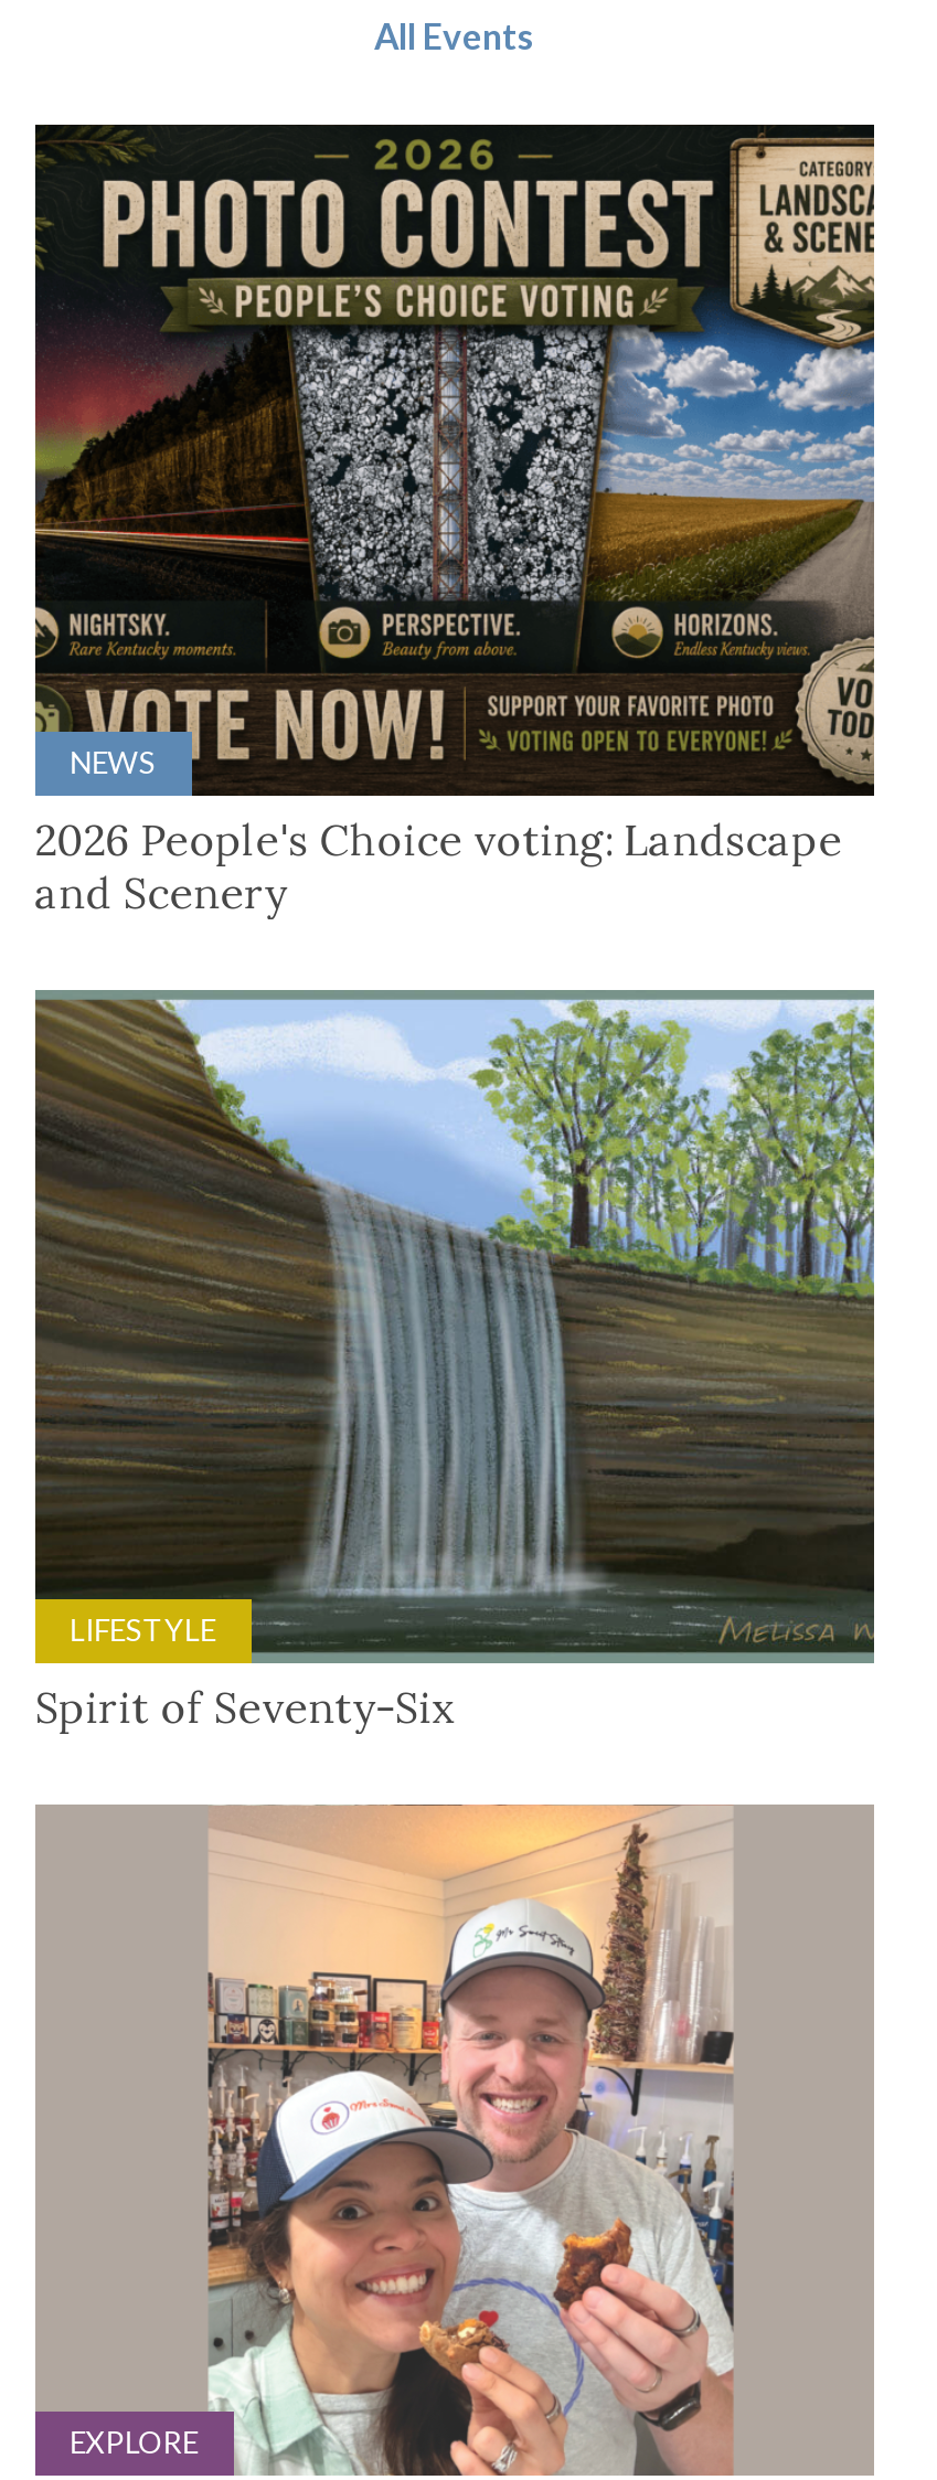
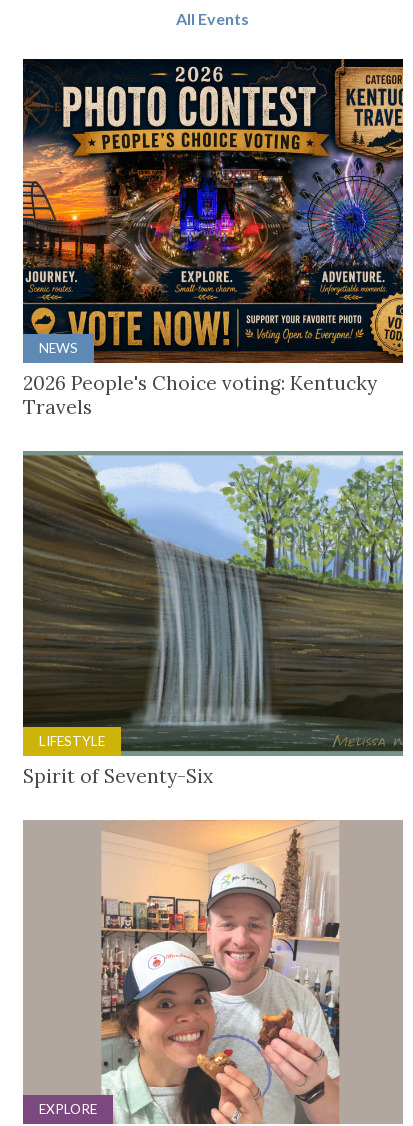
- [image]
- 2026 People's Choice voting: Landscape
- and Scenery
+ [image]
+ 2026 People's Choice voting: Kentucky
+ Travels
